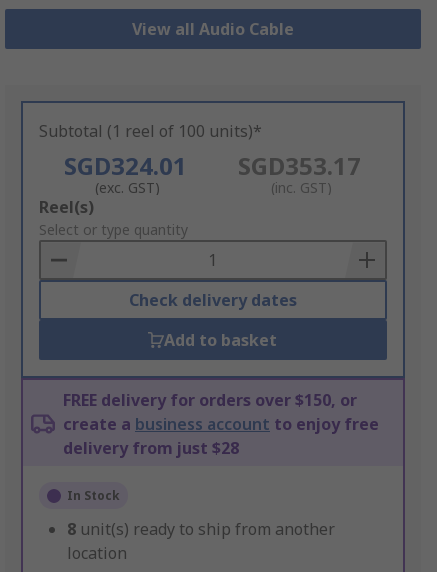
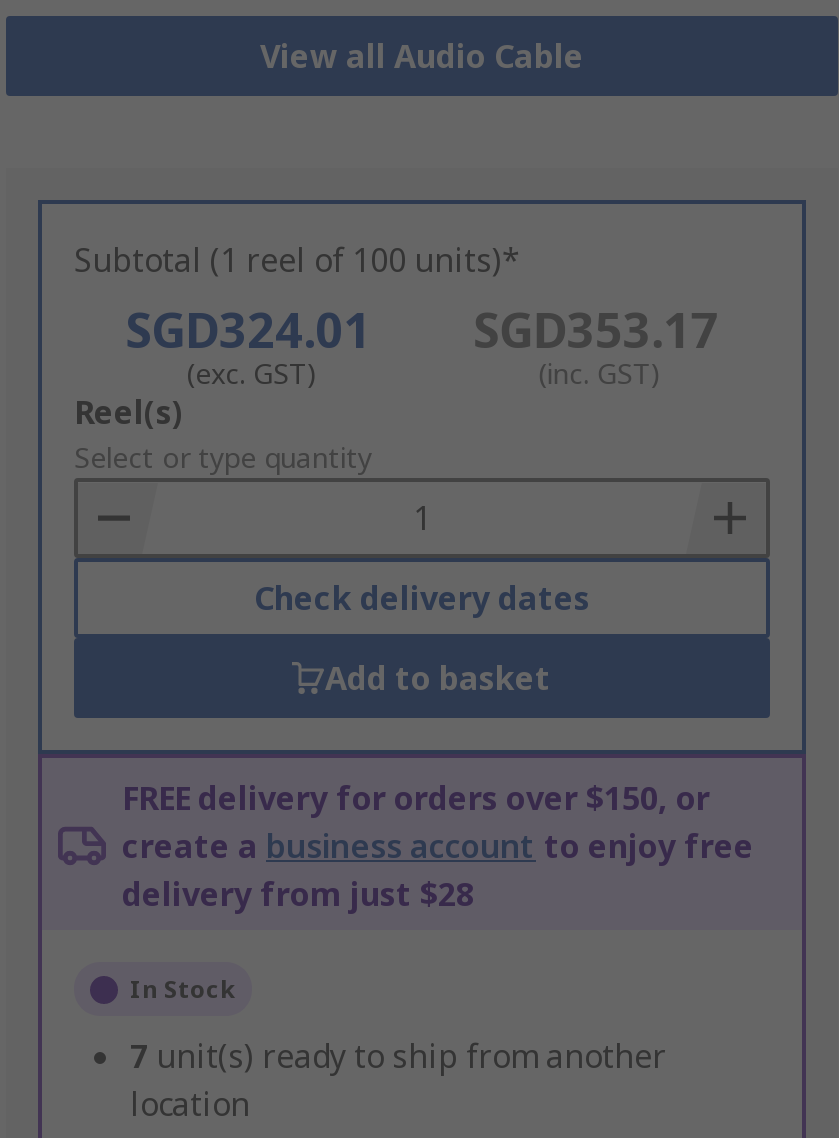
- 8 unit(s) ready to ship from another
+ 7 unit(s) ready to ship from another
